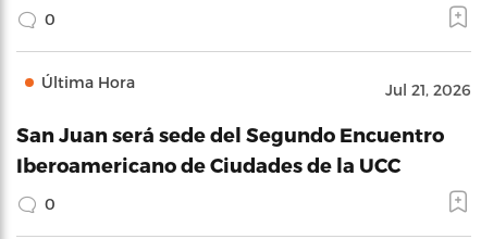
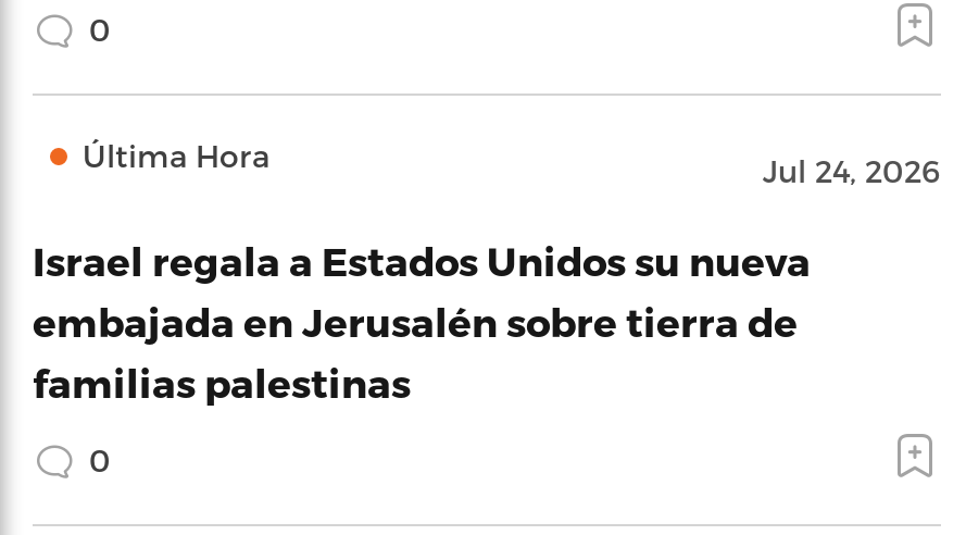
- Jul 21, 2026
+ Jul 24, 2026

- San Juan será sede del Segundo Encuentro
- Iberoamericano de Ciudades de la UCC
+ Israel regala a Estados Unidos su nueva
+ embajada en Jerusalén sobre tierra de
+ familias palestinas
